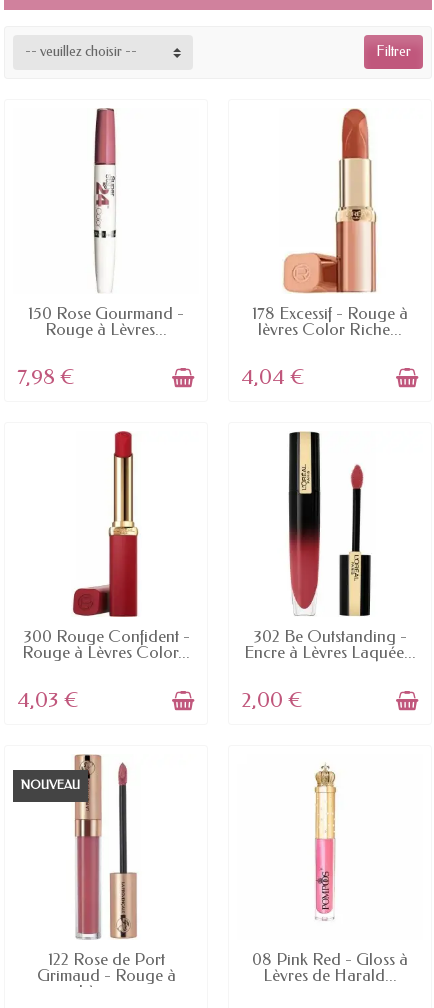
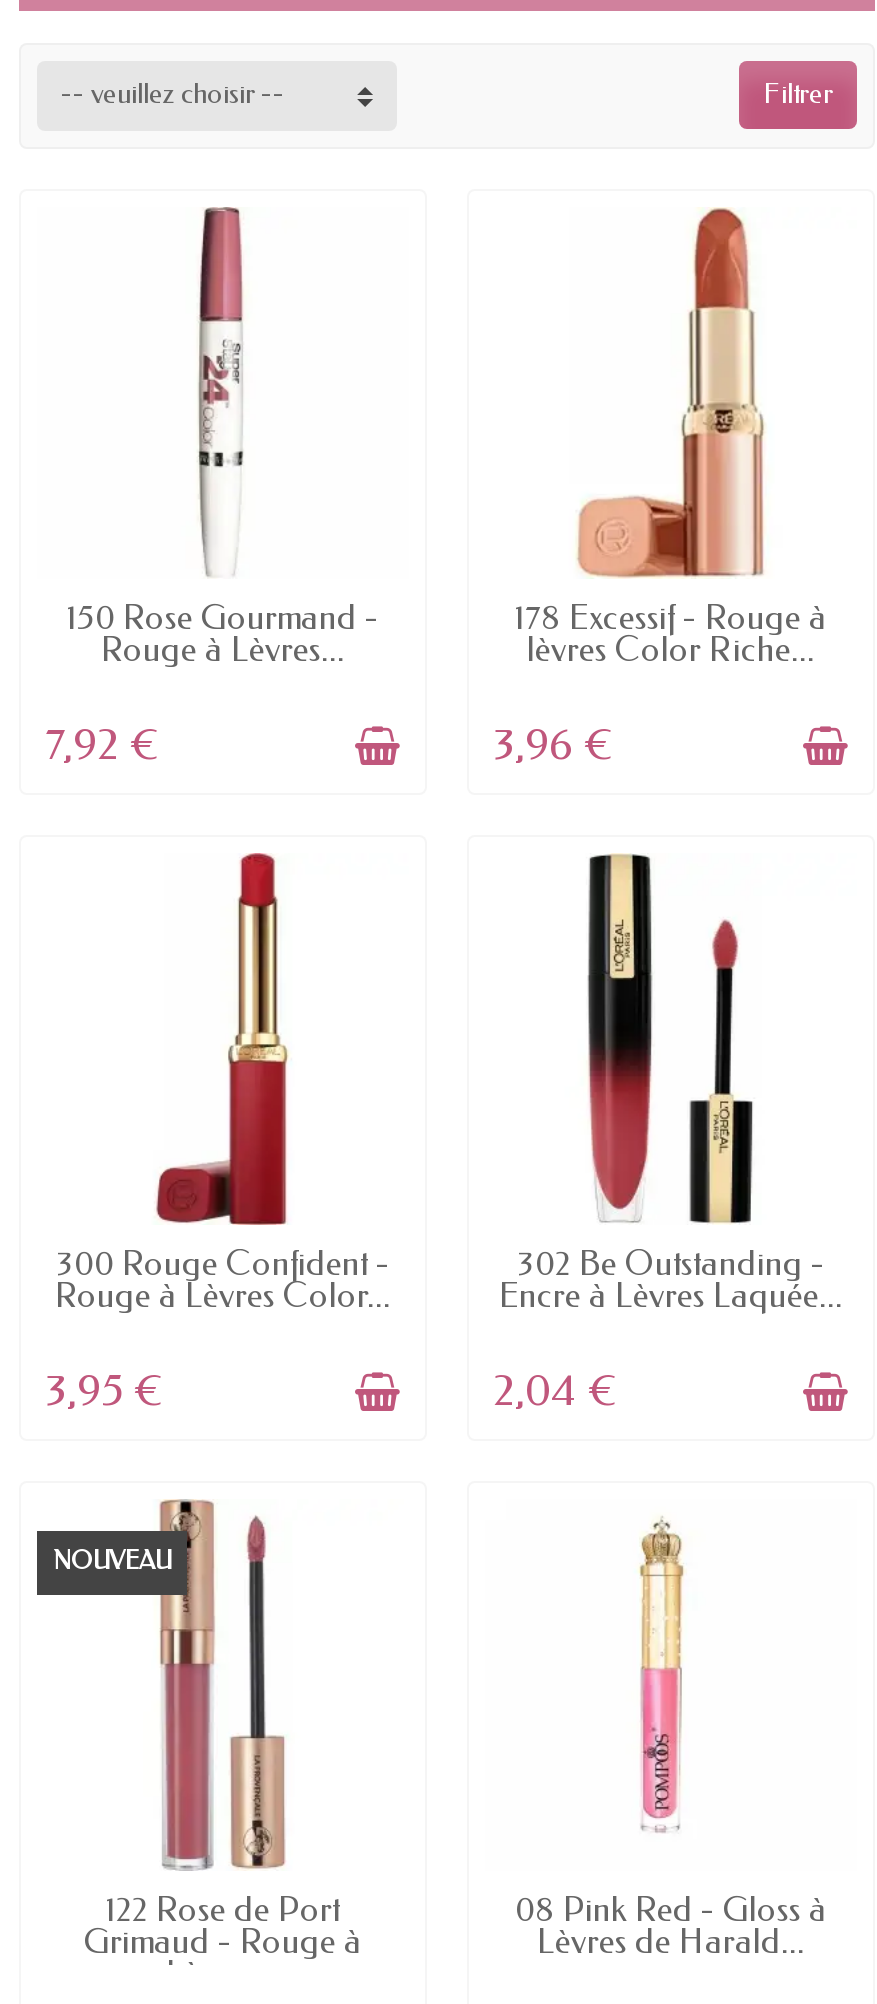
- 7,98 €
+ 7,92 €

- 4,04 €
+ 3,96 €

- 4,03 €
+ 3,95 €

- 2,00 €
+ 2,04 €
